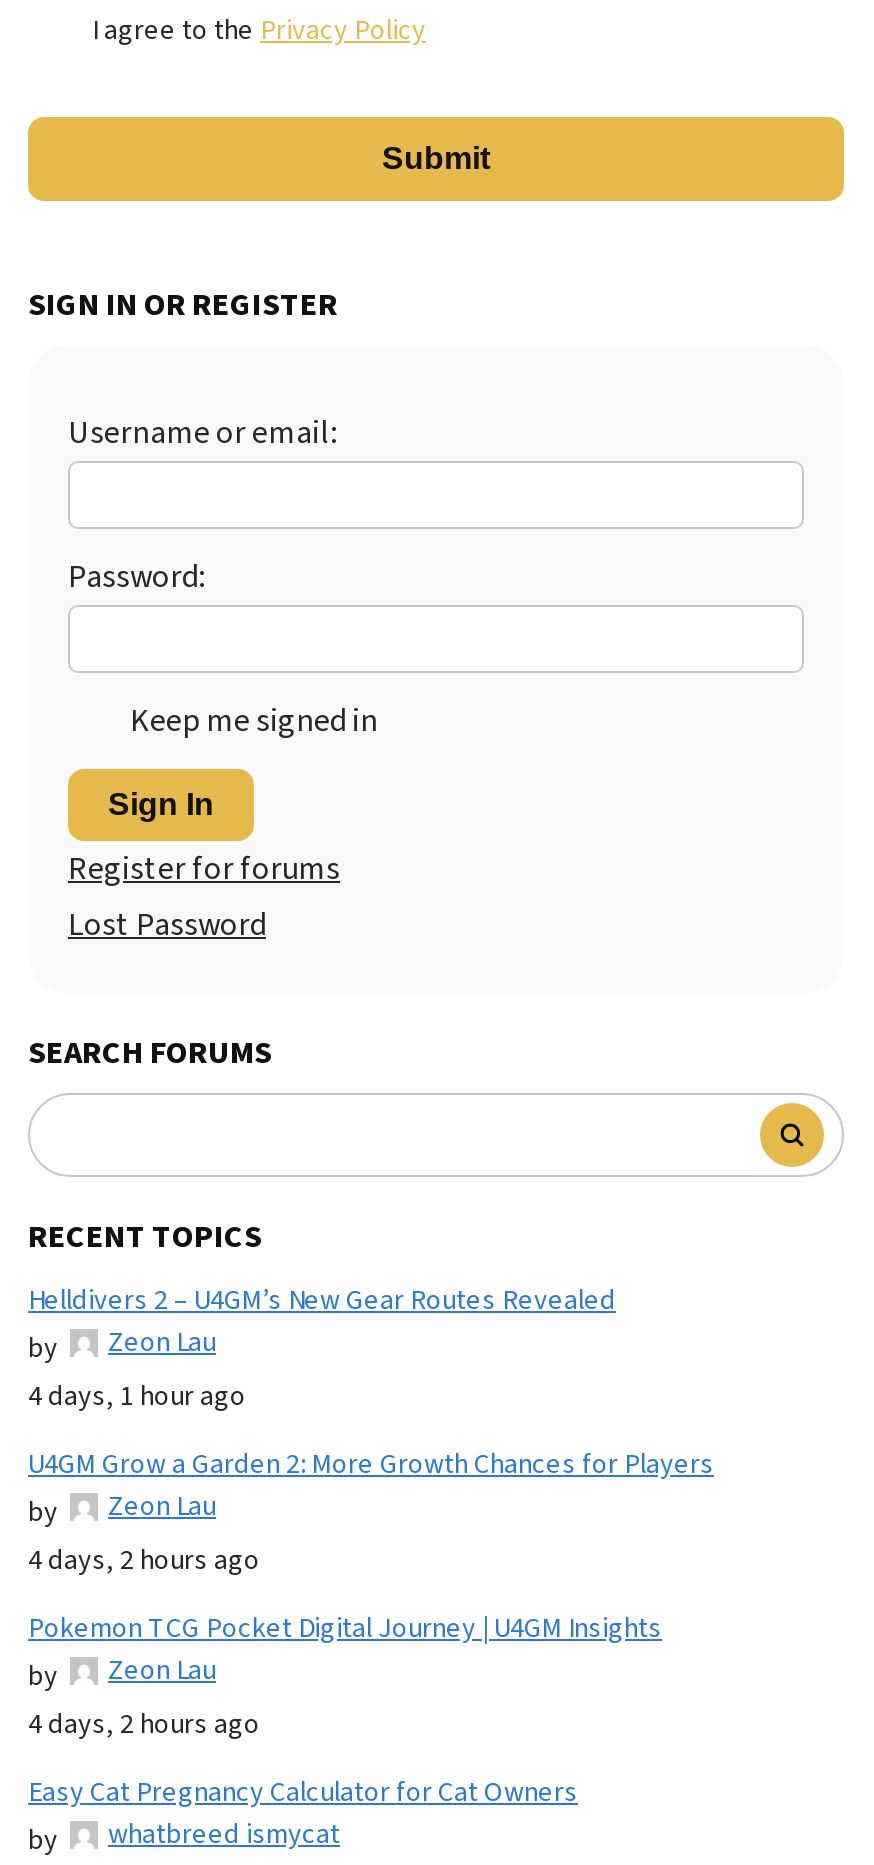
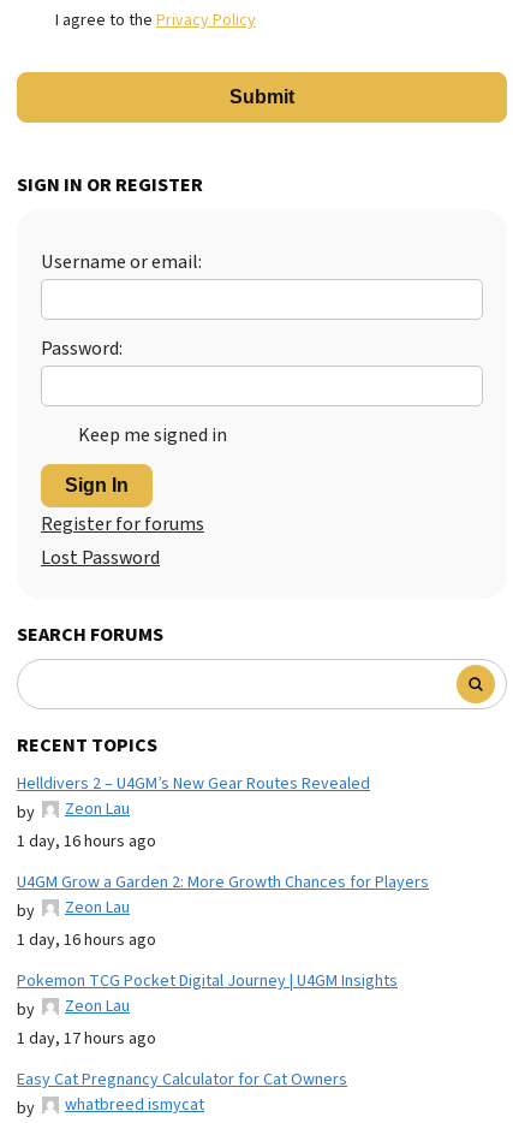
- 4 days, 1 hour ago
+ 1 day, 16 hours ago

- 4 days, 2 hours ago
+ 1 day, 16 hours ago

- 4 days, 2 hours ago
+ 1 day, 17 hours ago
